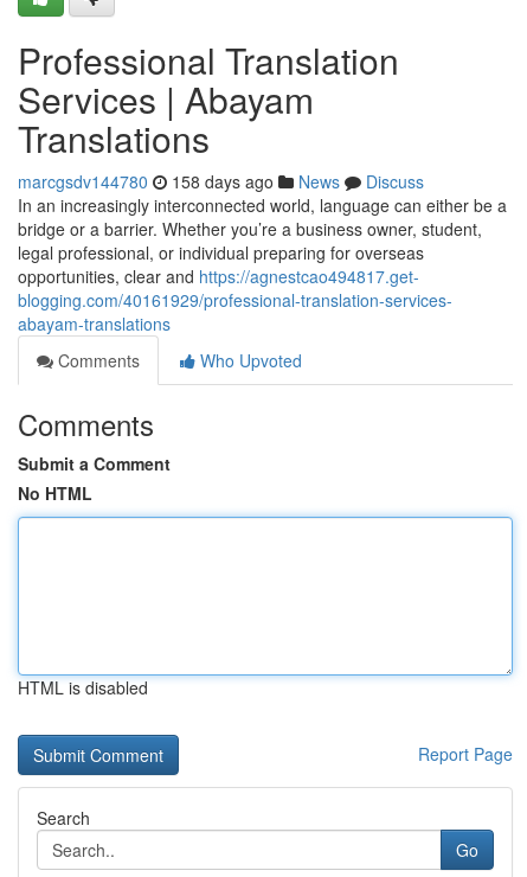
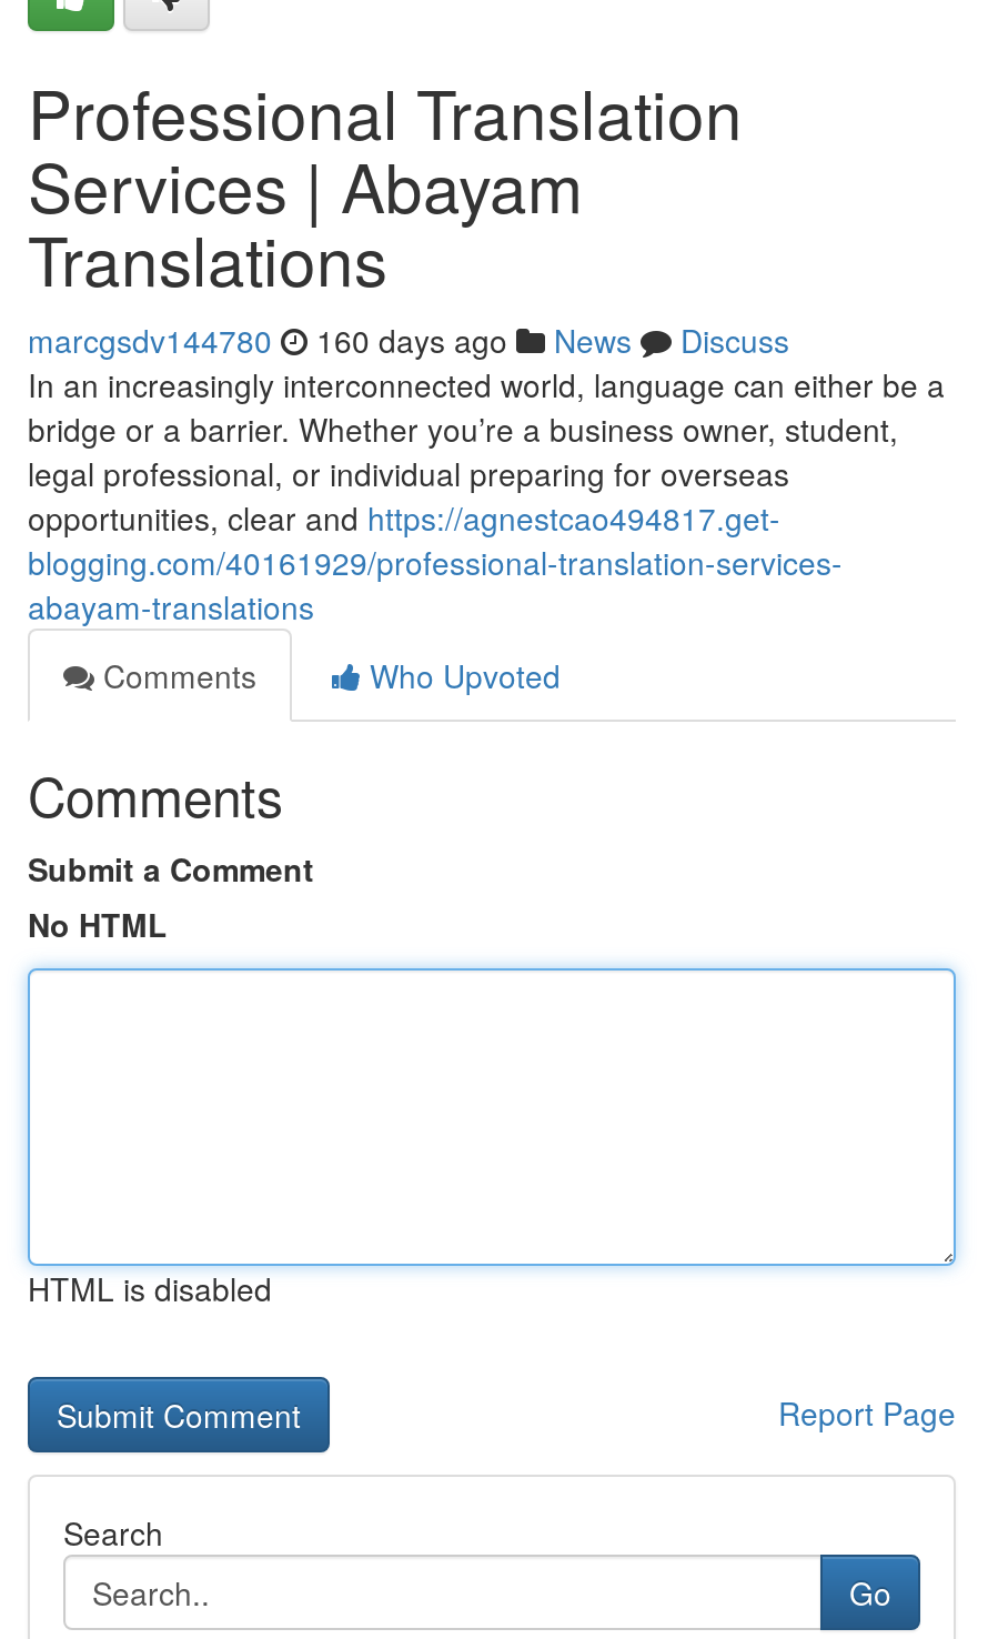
- marcgsdv144780 158 days ago News Discuss
+ marcgsdv144780 160 days ago News Discuss
